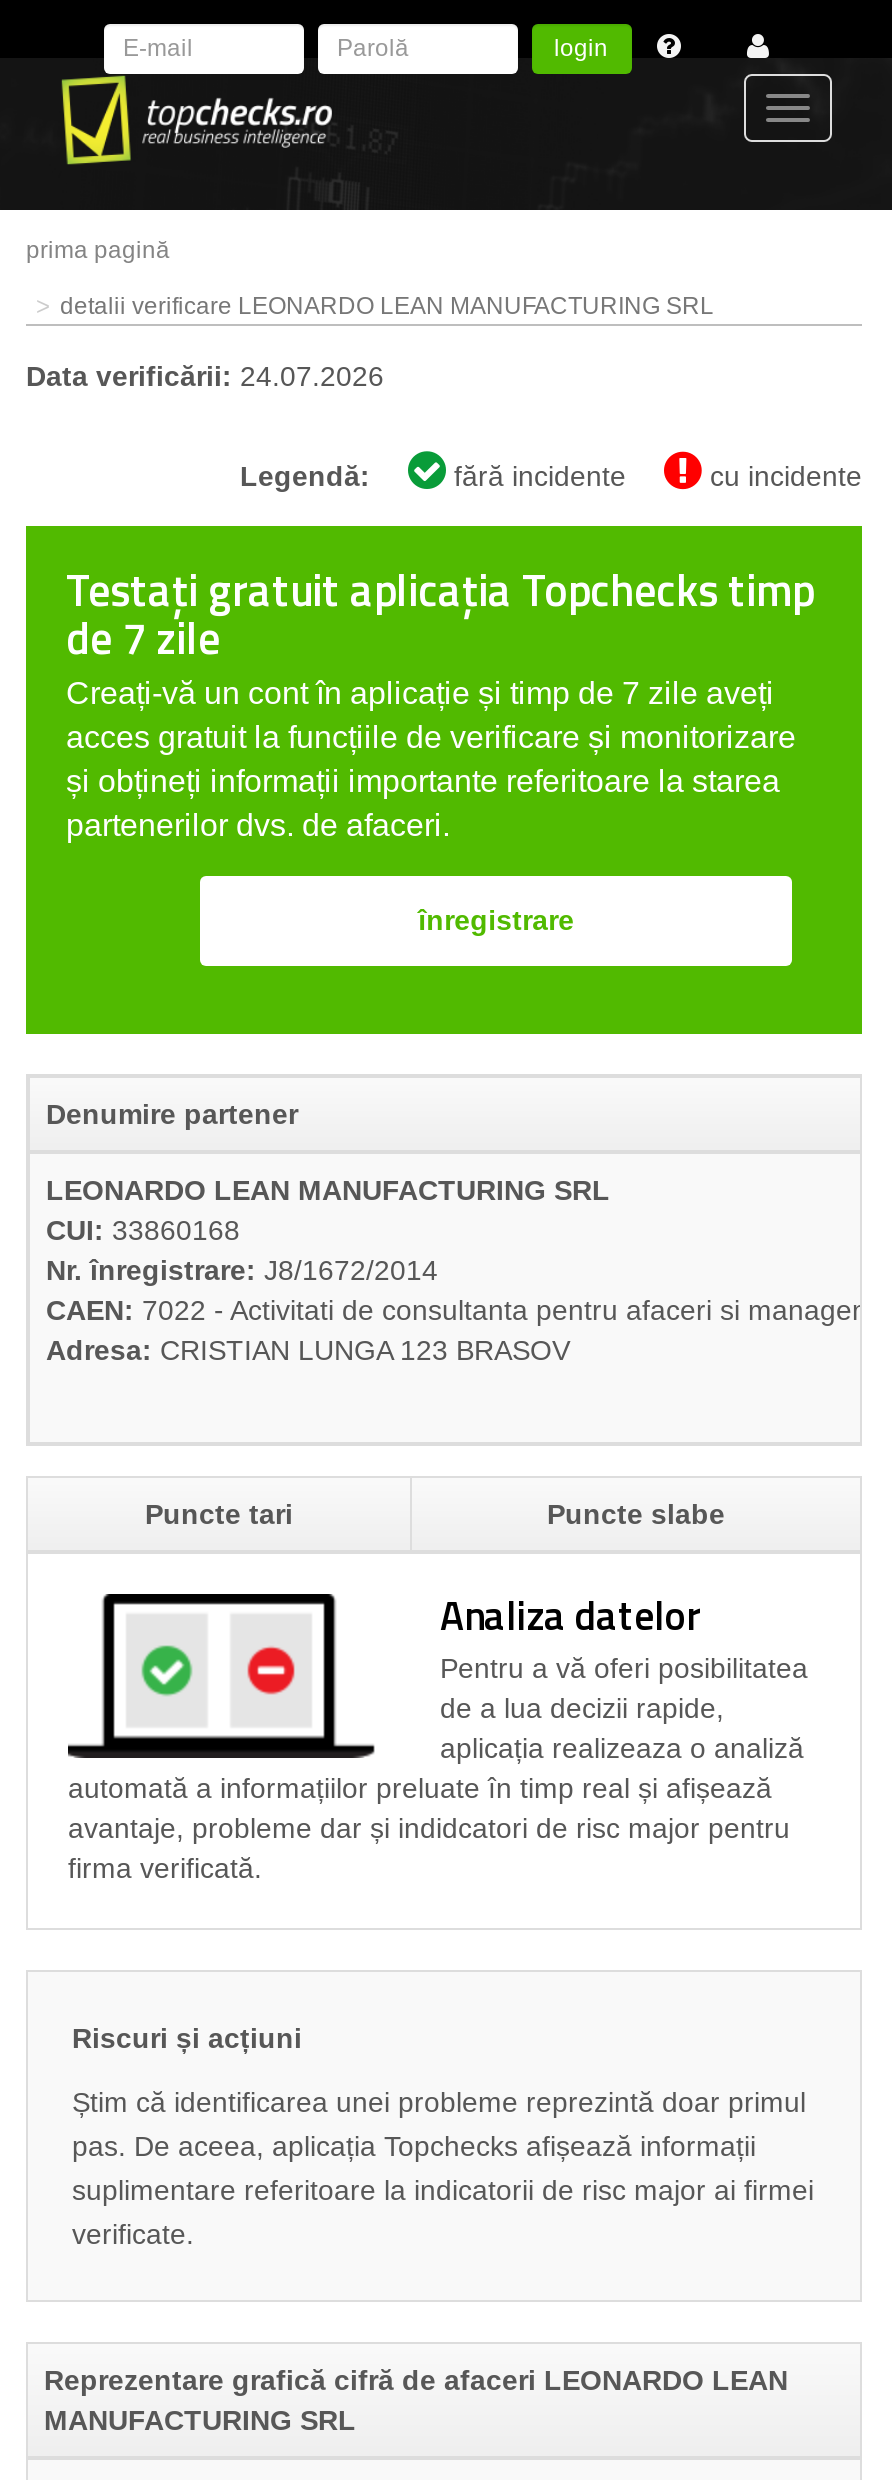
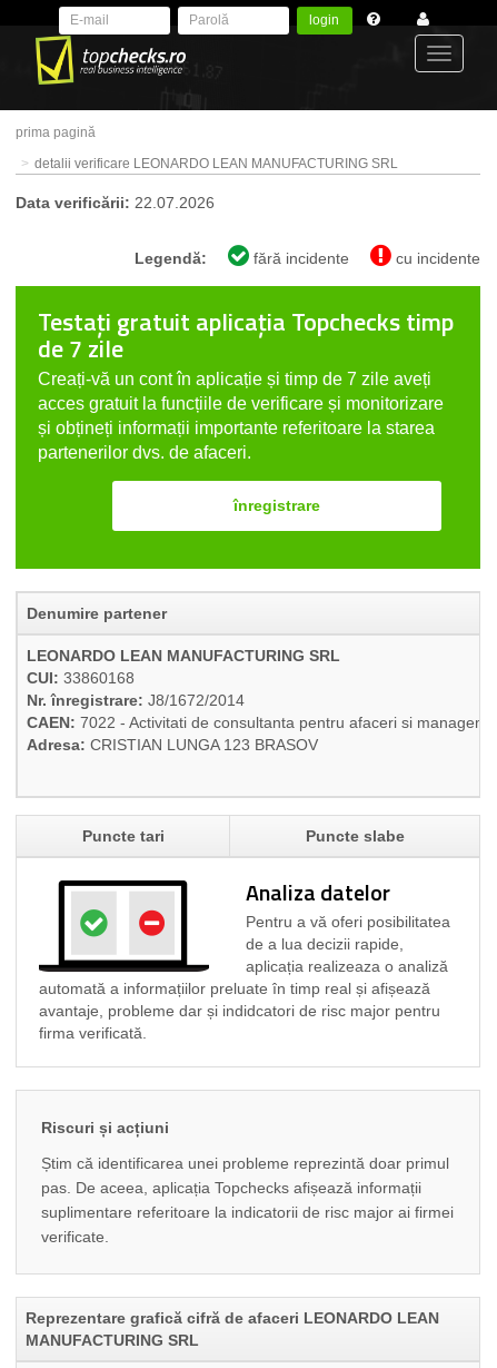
- Data verificării: 24.07.2026
+ Data verificării: 22.07.2026
